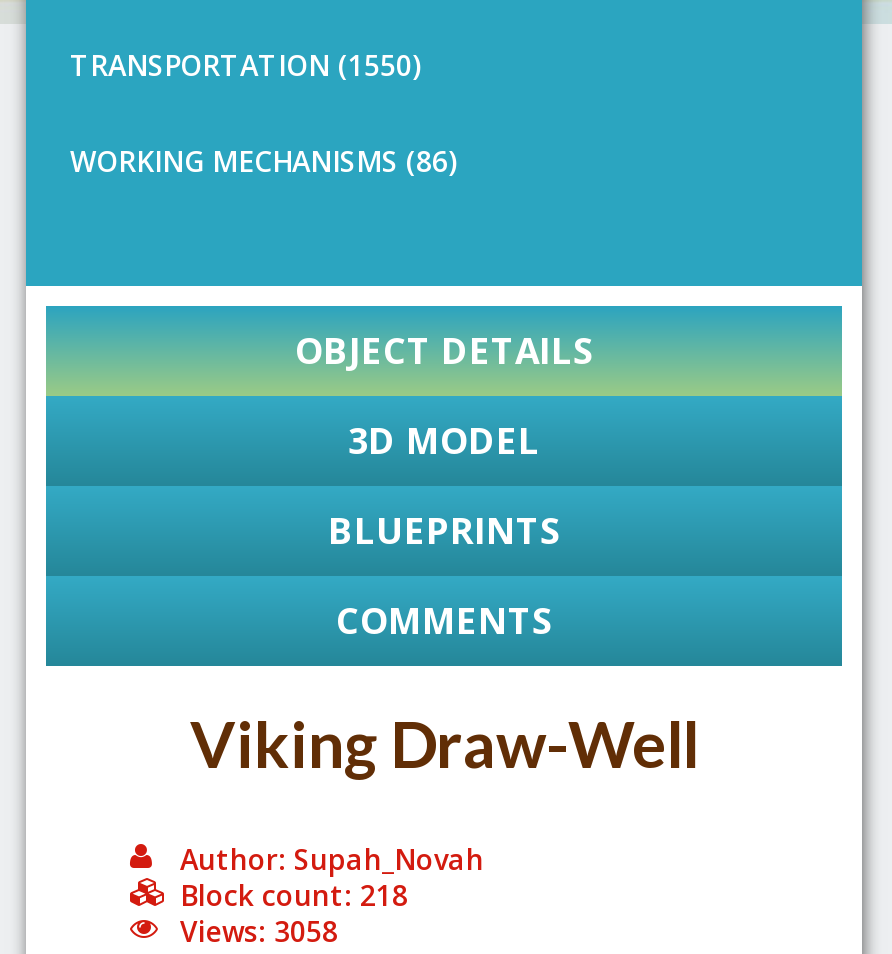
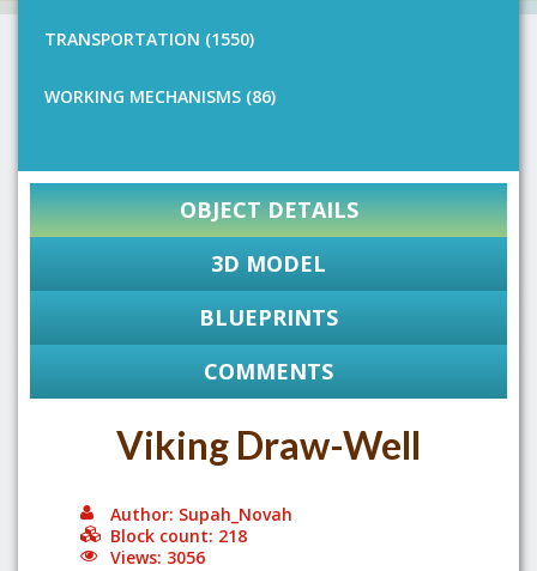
- Views: 3058
+ Views: 3056
